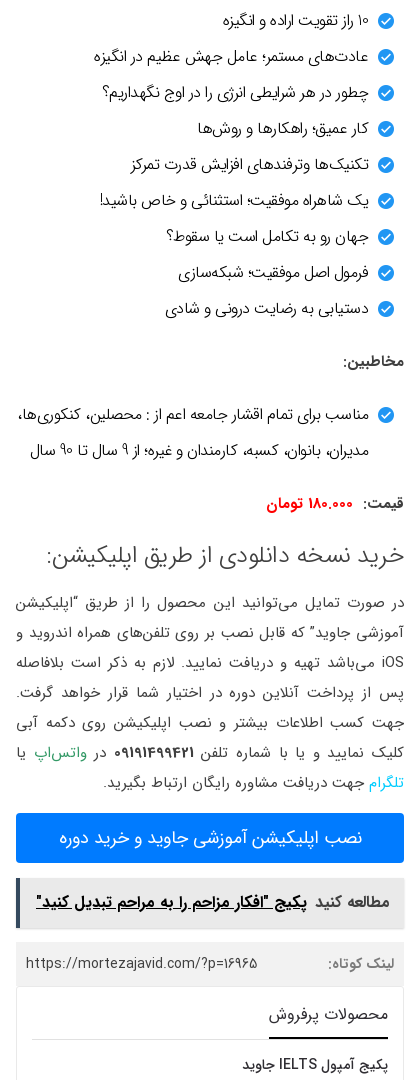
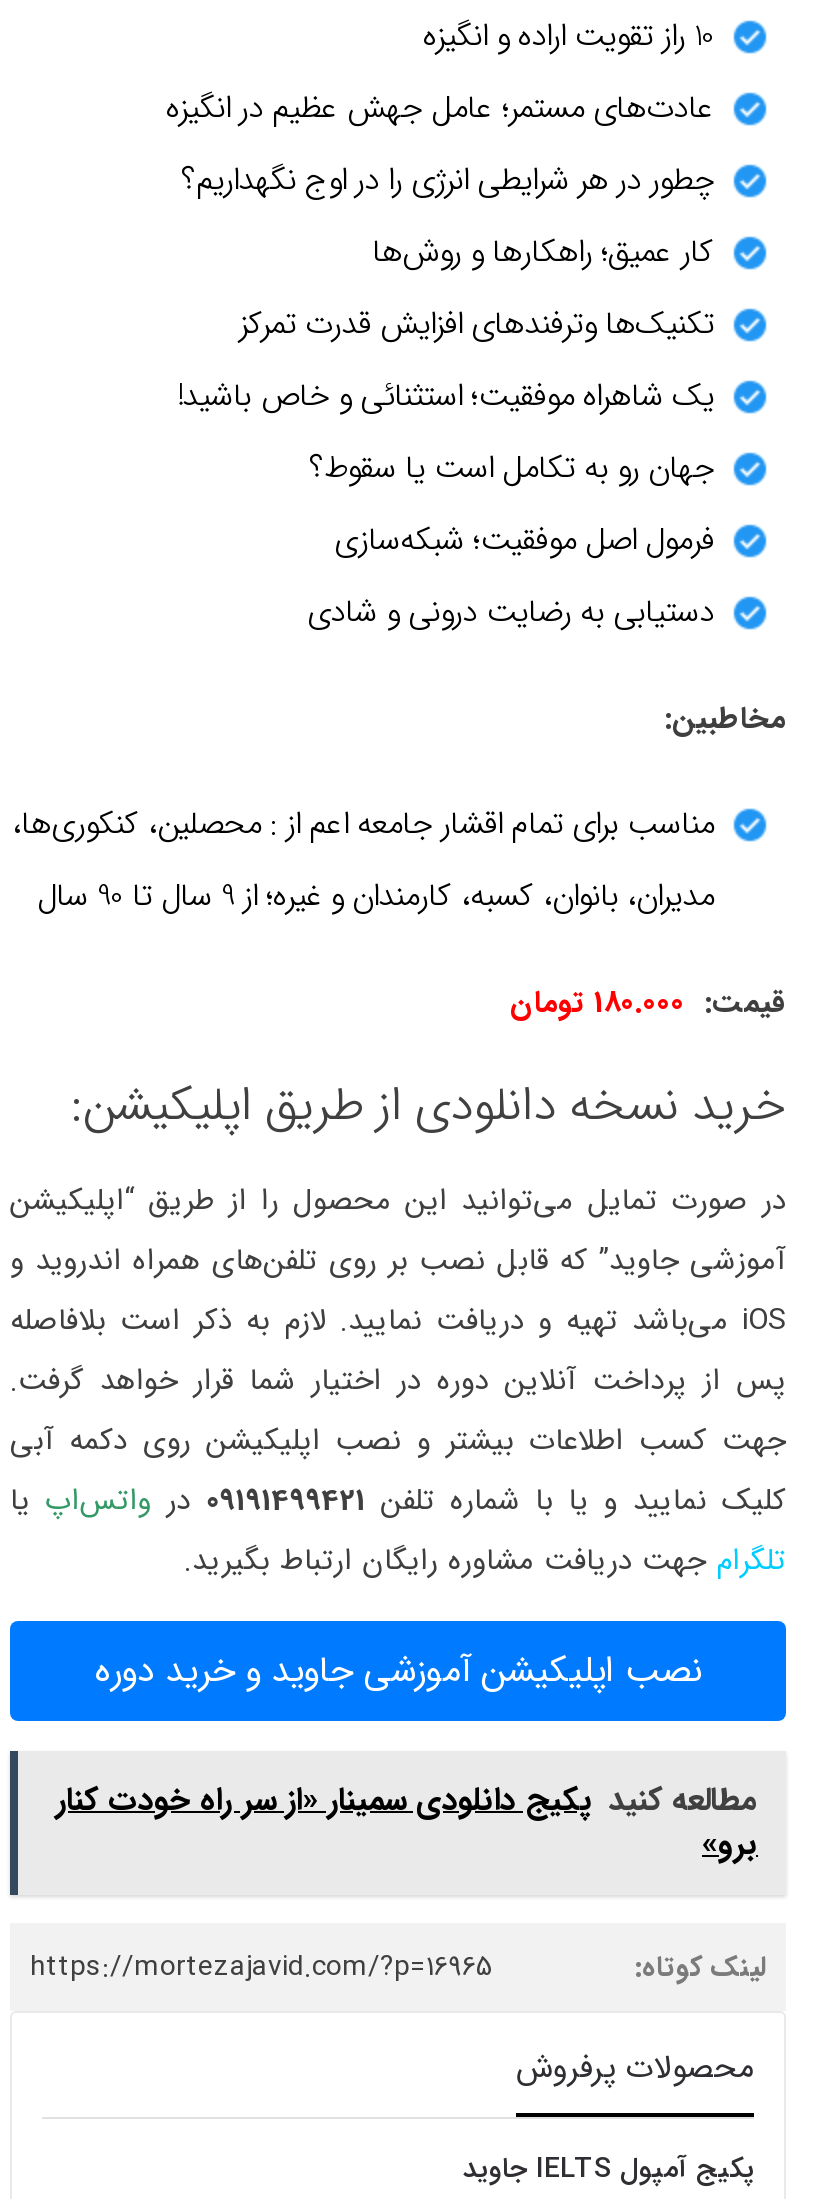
- مطالعه کنید پکیج "افکار مزاحم را به مراحم تبدیل کنید"
+ مطالعه کنید پکیج دانلودی سمینار «از سر راه خودت کنار
+ برو»
